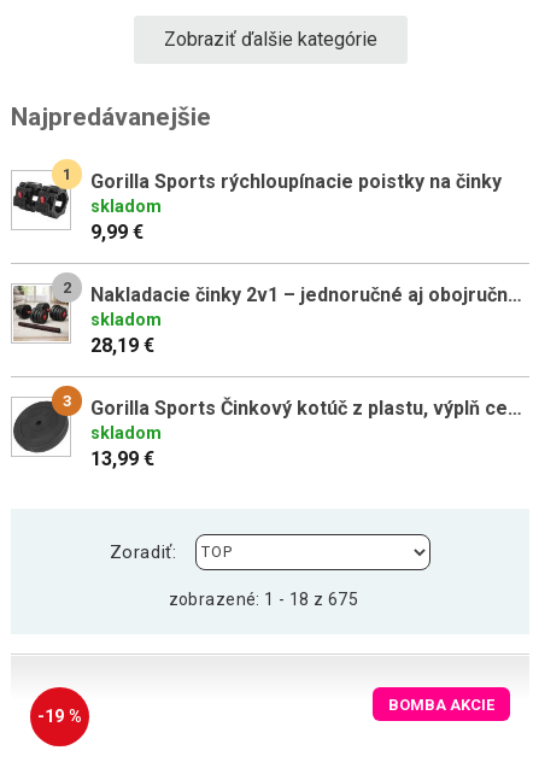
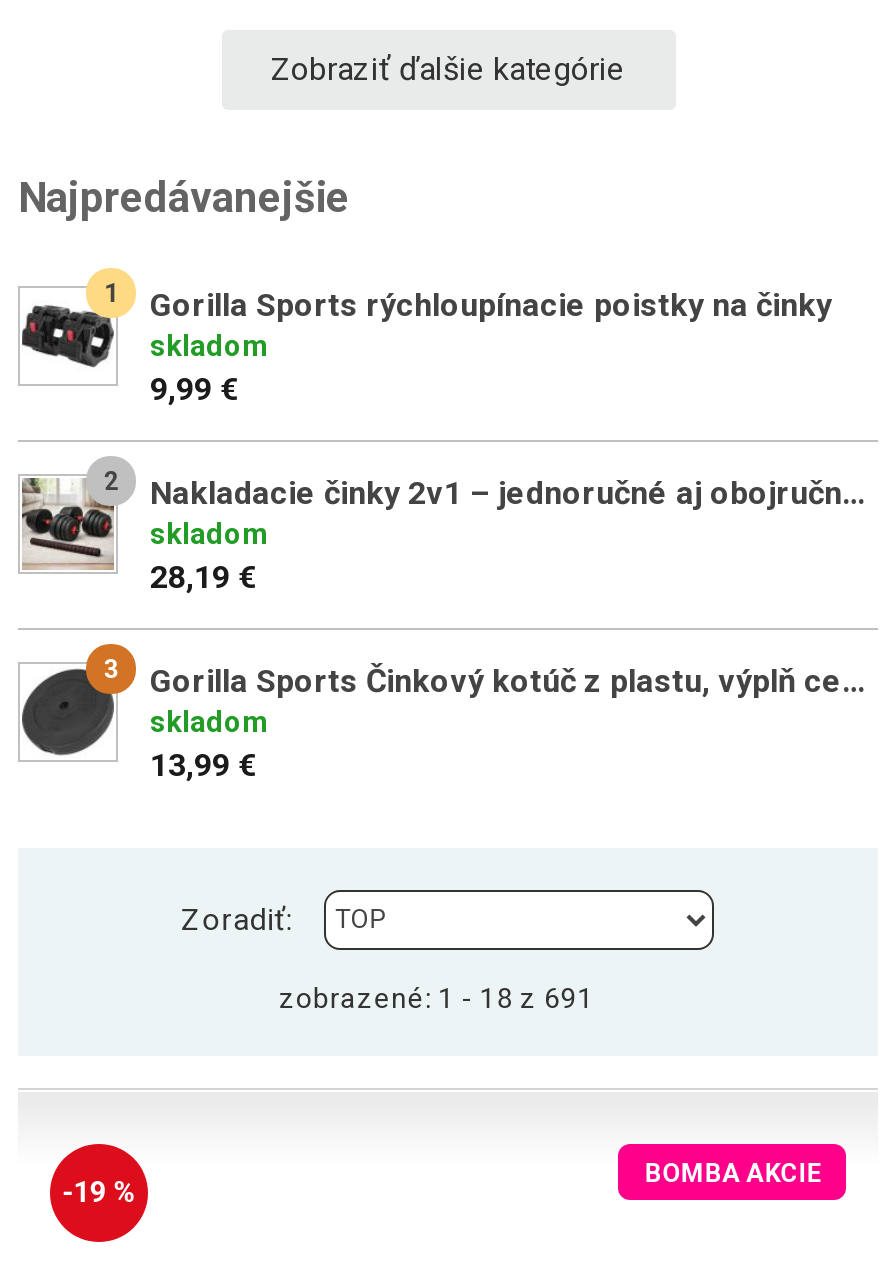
- zobrazené: 1 - 18 z 675
+ zobrazené: 1 - 18 z 691
